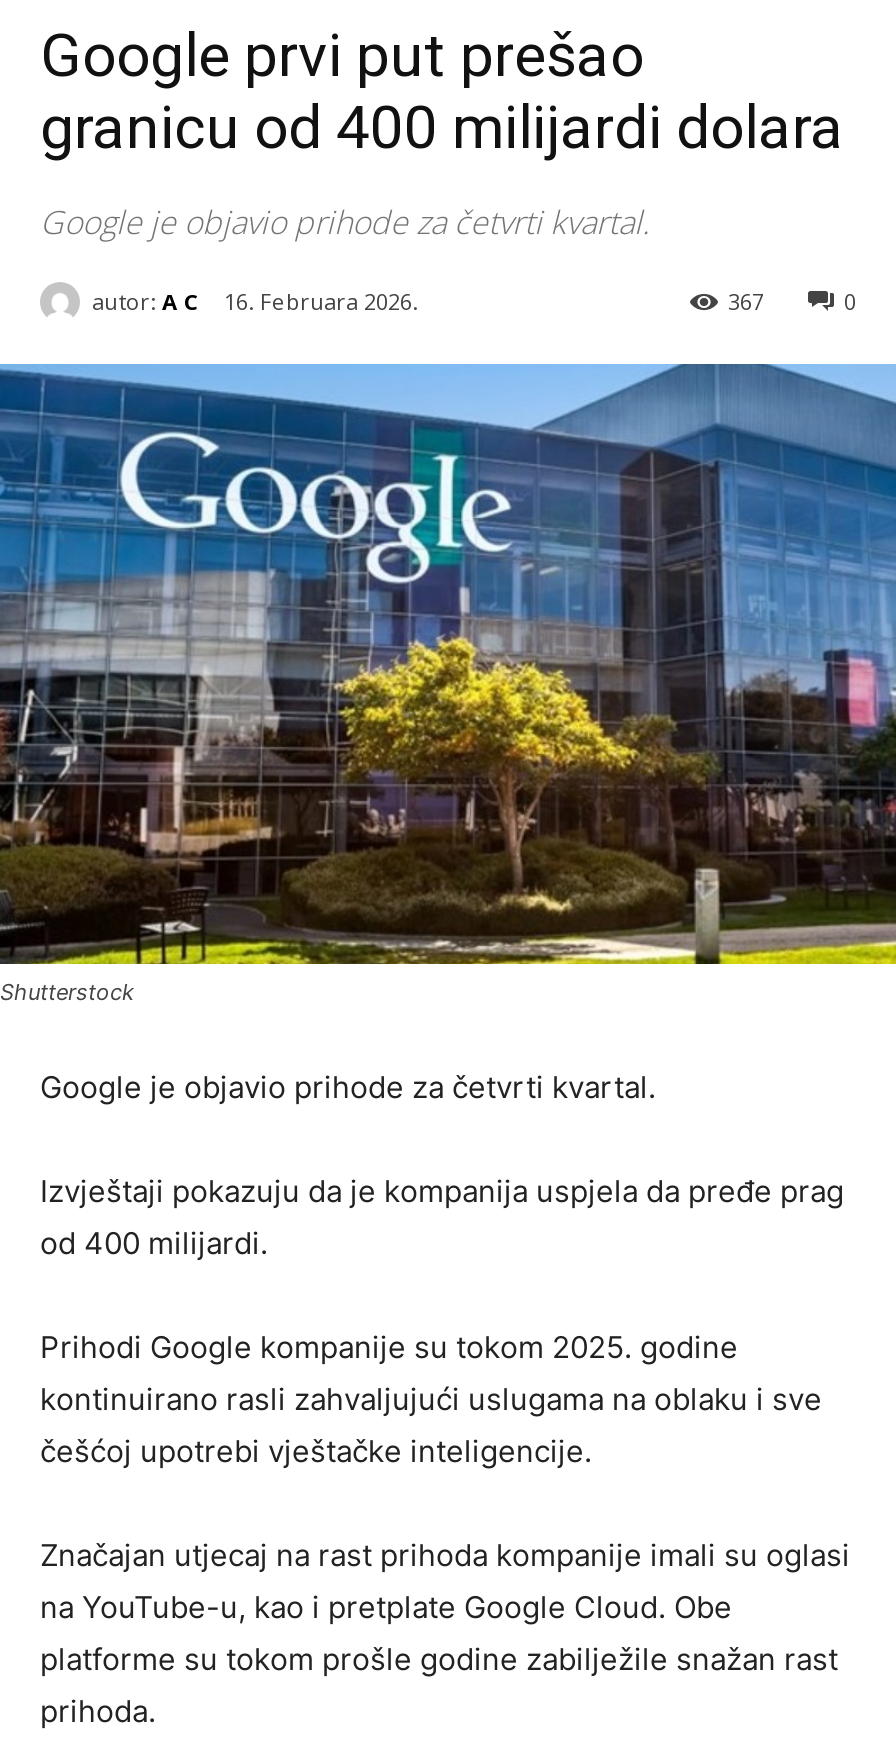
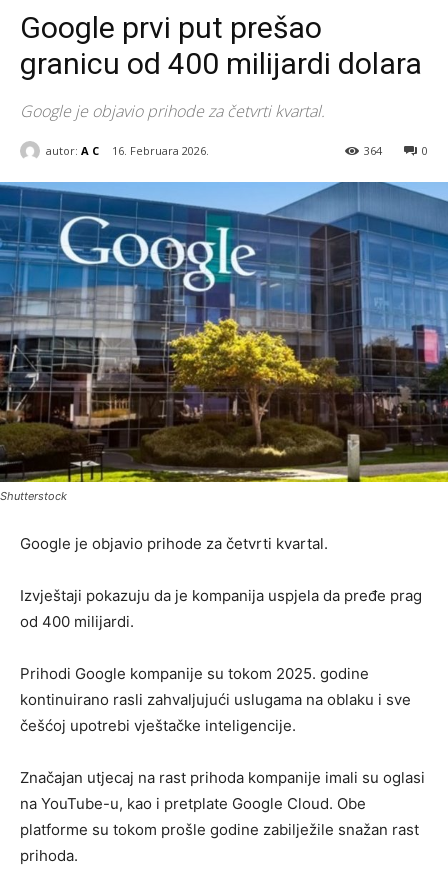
- 367
+ 364
